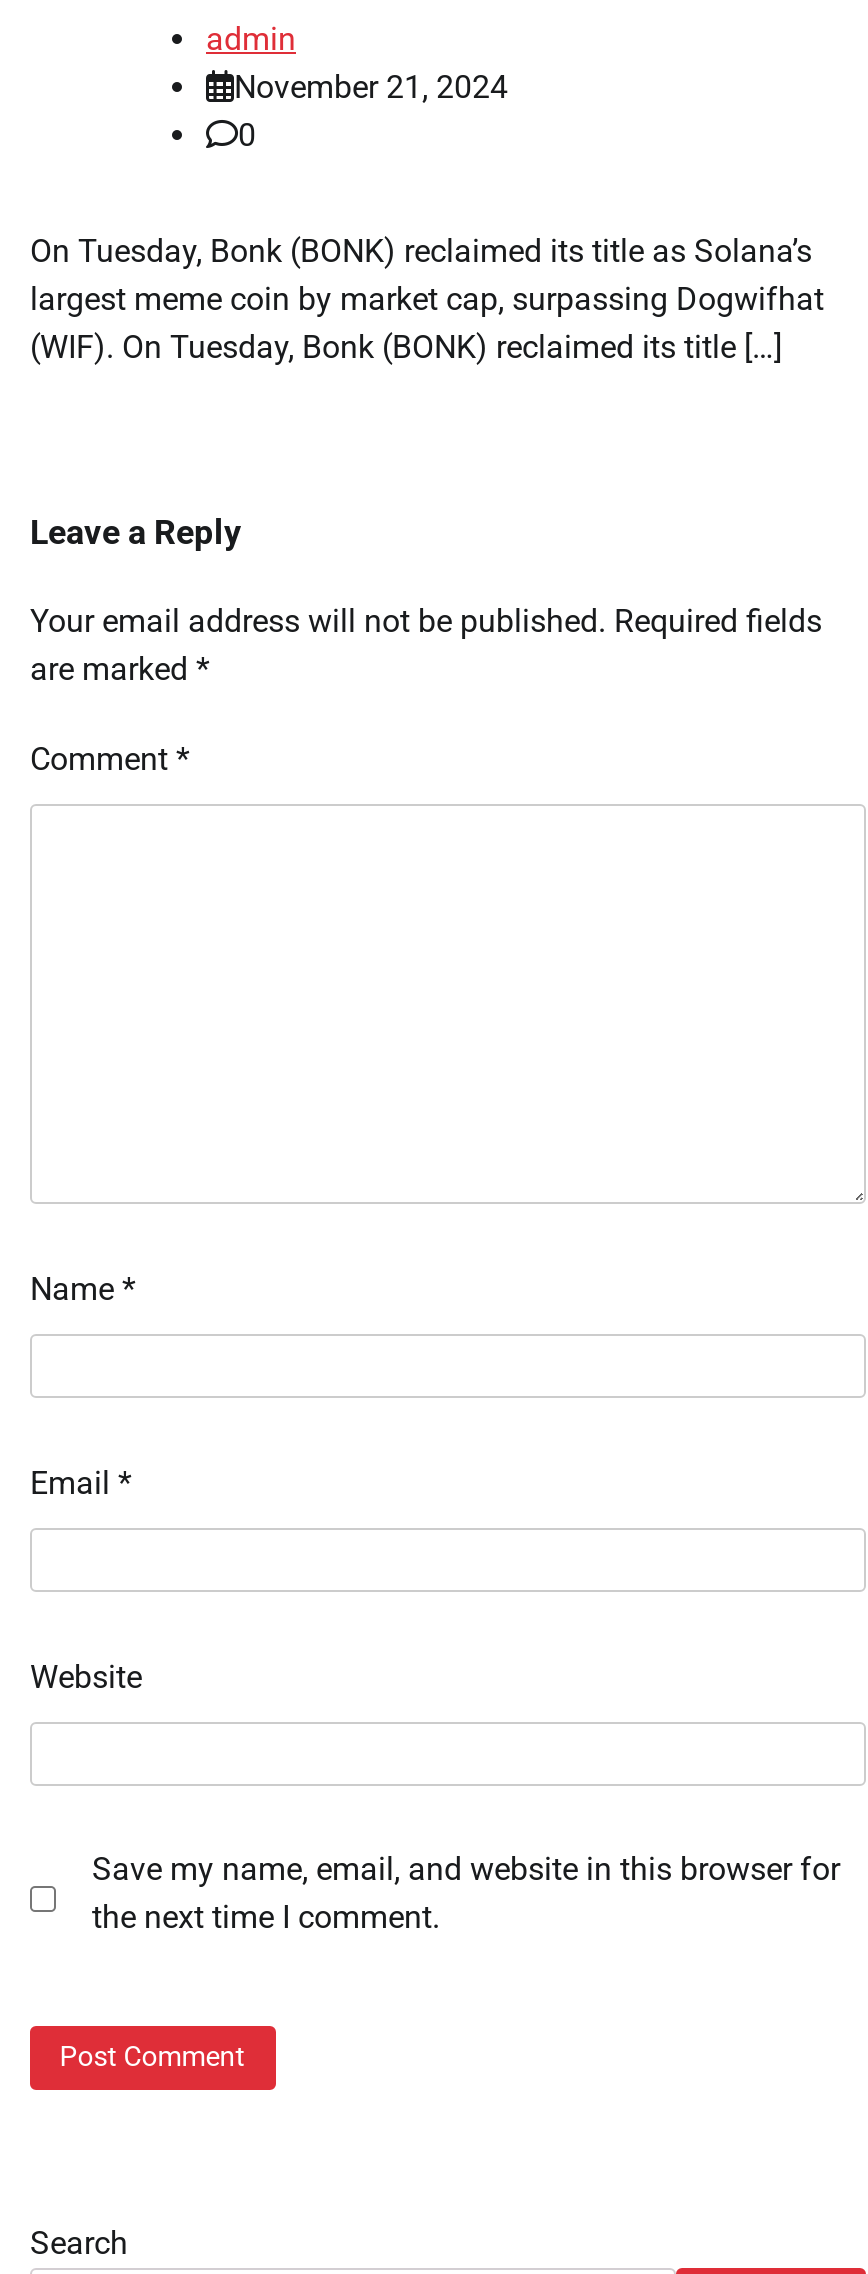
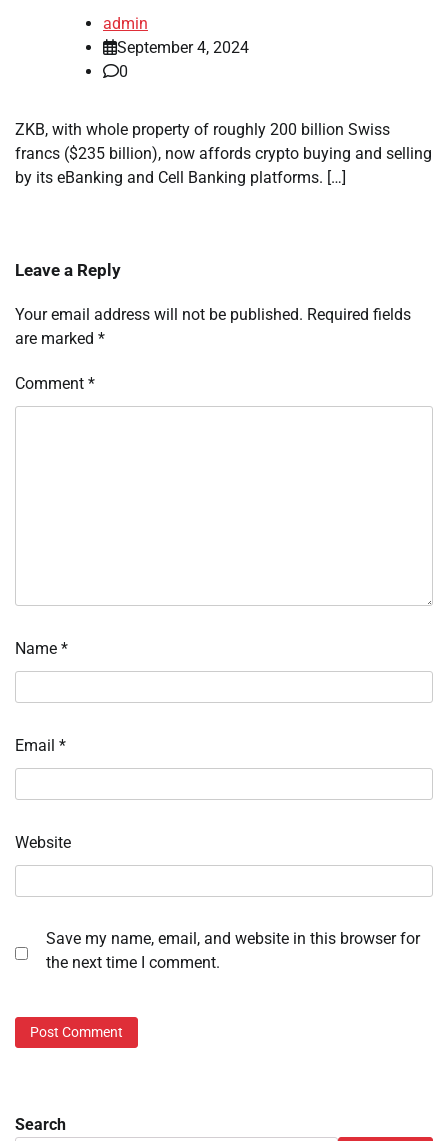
- November 21, 2024
+ September 4, 2024

- On Tuesday, Bonk (BONK) reclaimed its title as Solana’s
- largest meme coin by market cap, surpassing Dogwifhat
- (WIF). On Tuesday, Bonk (BONK) reclaimed its title […]
+ ZKB, with whole property of roughly 200 billion Swiss
+ francs ($235 billion), now affords crypto buying and selling
+ by its eBanking and Cell Banking platforms. […]
